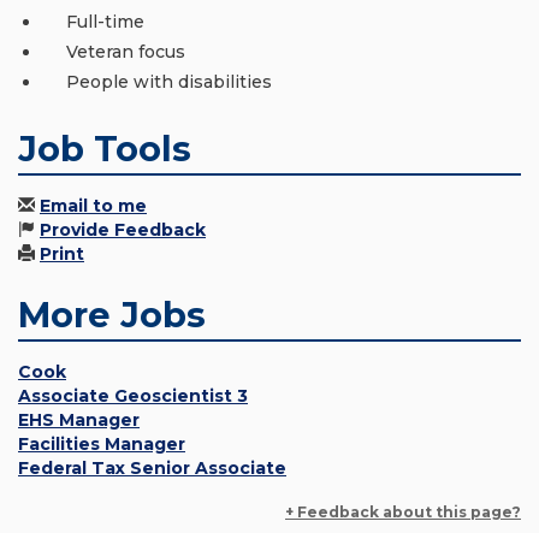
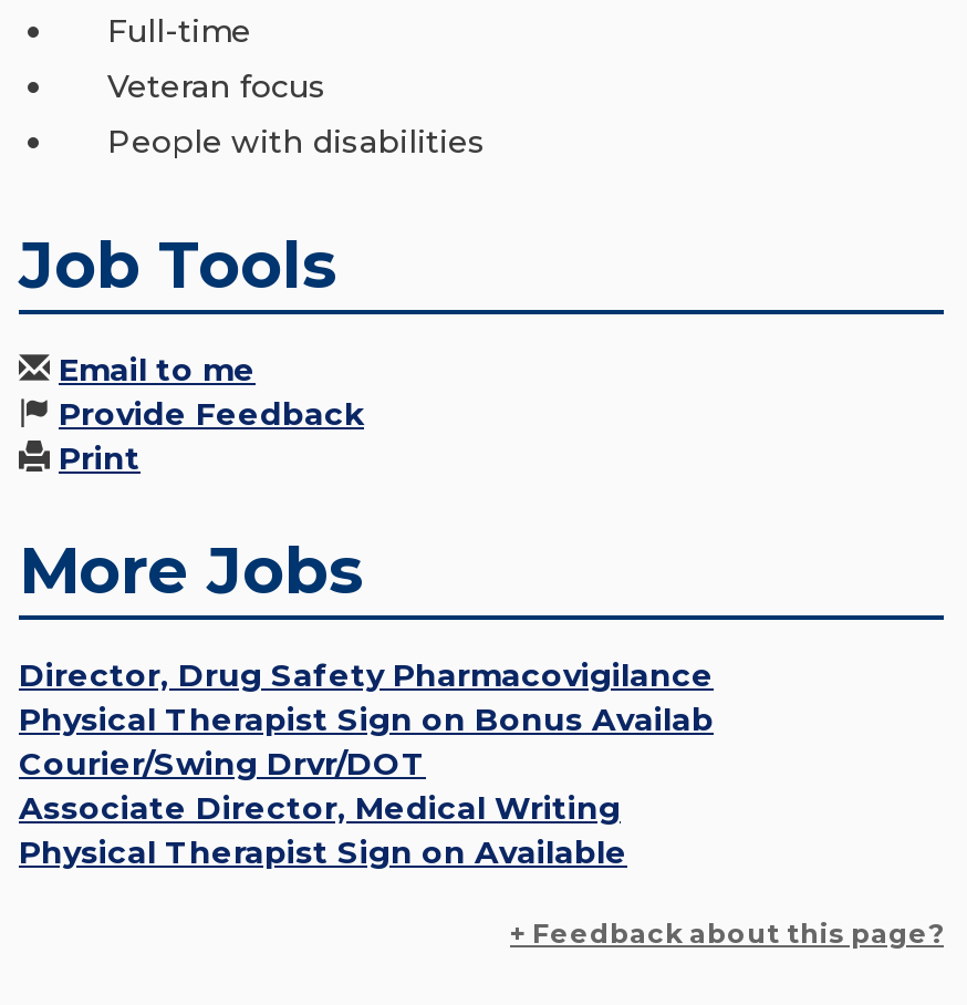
- Cook
- Associate Geoscientist 3
- EHS Manager
- Facilities Manager
- Federal Tax Senior Associate
+ Director, Drug Safety Pharmacovigilance
+ Physical Therapist Sign on Bonus Availab
+ Courier/Swing Drvr/DOT
+ Associate Director, Medical Writing
+ Physical Therapist Sign on Available
